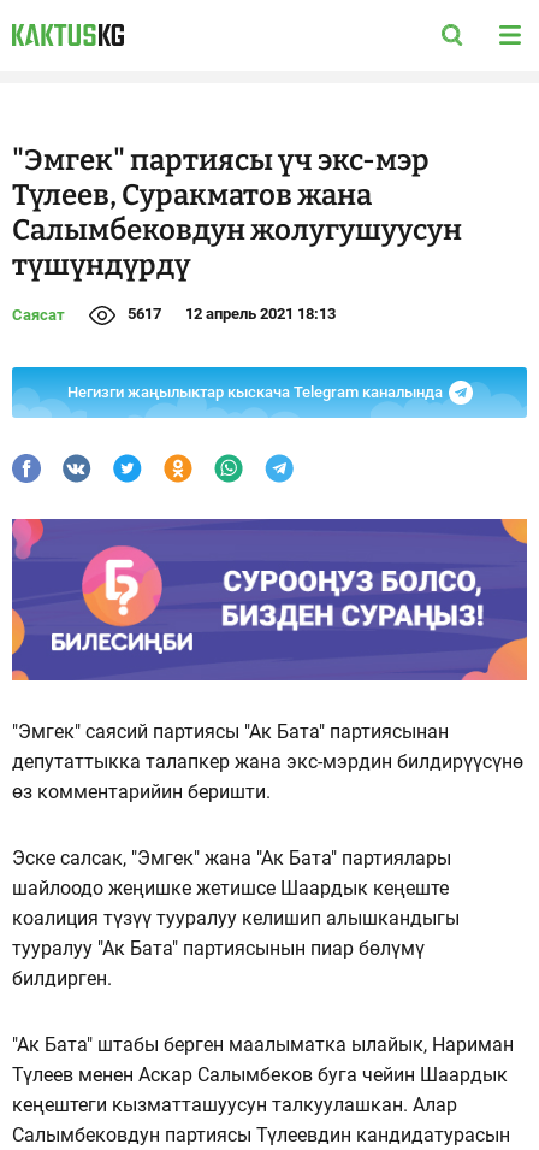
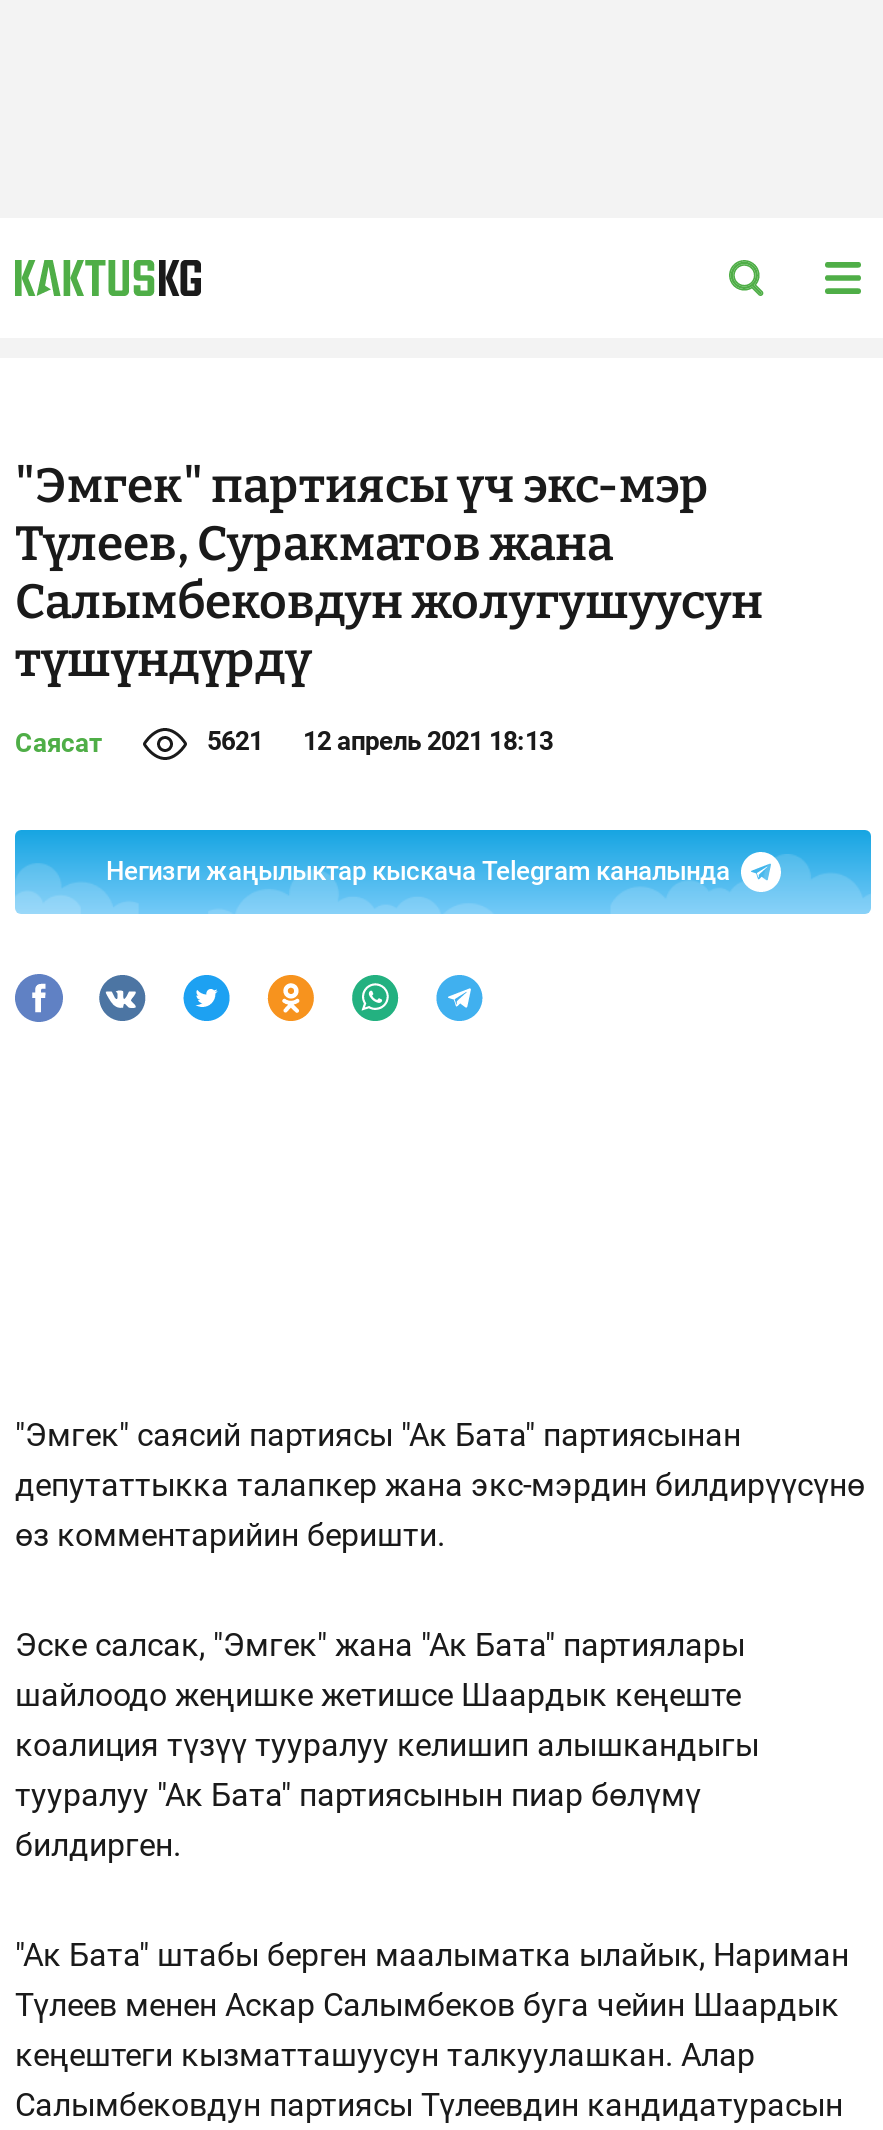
- 5617 12 апрель 2021 18:13
+ 5621 12 апрель 2021 18:13

- [image]
